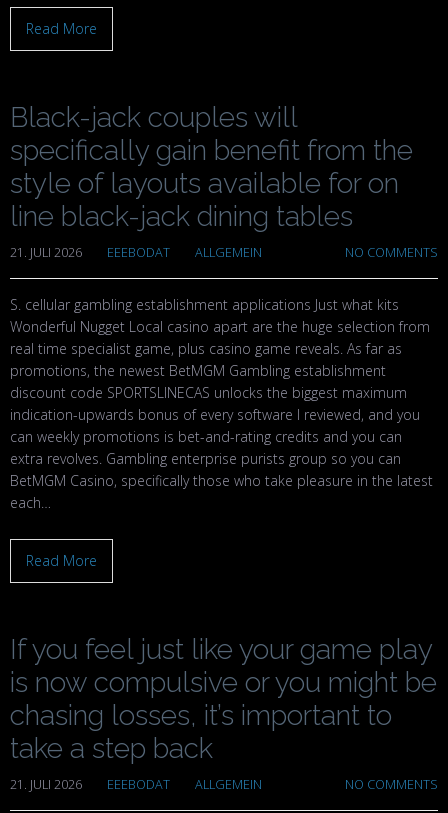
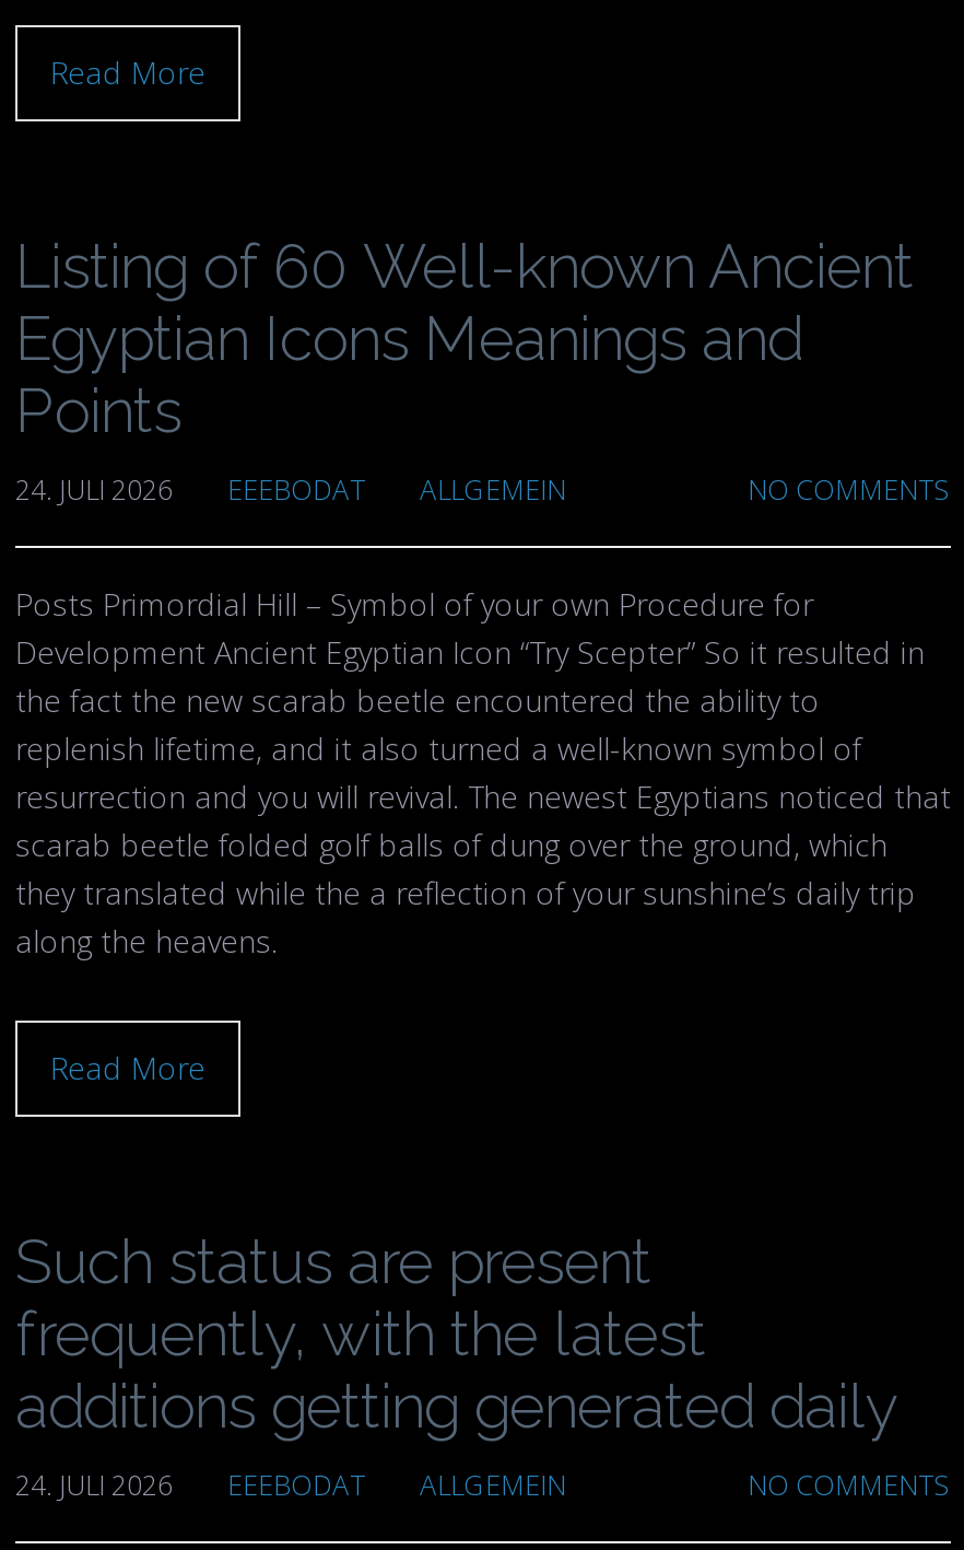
- Black-jack couples will
- specifically gain benefit from the
- style of layouts available for on
- line black-jack dining tables
- 21. JULI 2026
+ Listing of 60 Well-known Ancient
+ Egyptian Icons Meanings and
+ Points
+ 24. JULI 2026

- S. cellular gambling establishment applications Just what kits
- Wonderful Nugget Local casino apart are the huge selection from
- real time specialist game, plus casino game reveals. As far as
- promotions, the newest BetMGM Gambling establishment
- discount code SPORTSLINECAS unlocks the biggest maximum
- indication-upwards bonus of every software I reviewed, and you
- can weekly promotions is bet-and-rating credits and you can
- extra revolves. Gambling enterprise purists group so you can
- BetMGM Casino, specifically those who take pleasure in the latest
- each…
+ Posts Primordial Hill – Symbol of your own Procedure for
+ Development Ancient Egyptian Icon “Try Scepter” So it resulted in
+ the fact the new scarab beetle encountered the ability to
+ replenish lifetime, and it also turned a well-known symbol of
+ resurrection and you will revival. The newest Egyptians noticed that
+ scarab beetle folded golf balls of dung over the ground, which
+ they translated while the a reflection of your sunshine’s daily trip
+ along the heavens.

- If you feel just like your game play
- is now compulsive or you might be
- chasing losses, it’s important to
- take a step back
- 21. JULI 2026
+ Such status are present
+ frequently, with the latest
+ additions getting generated daily
+ 24. JULI 2026
